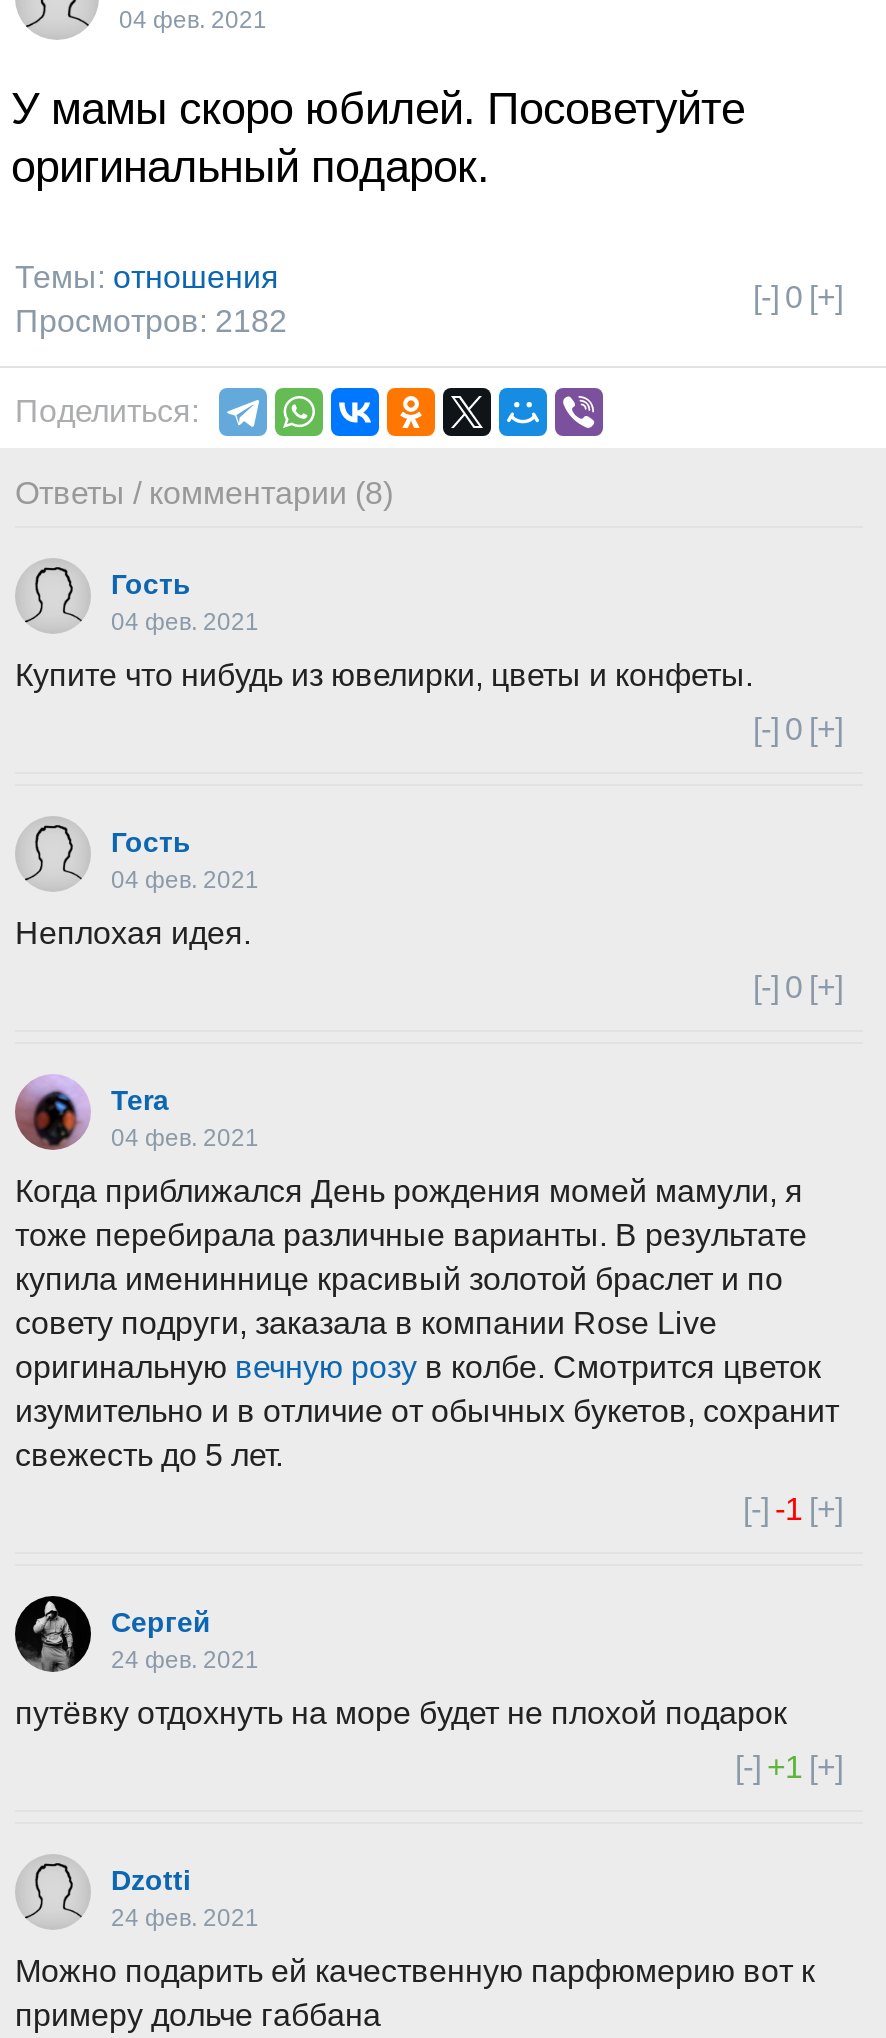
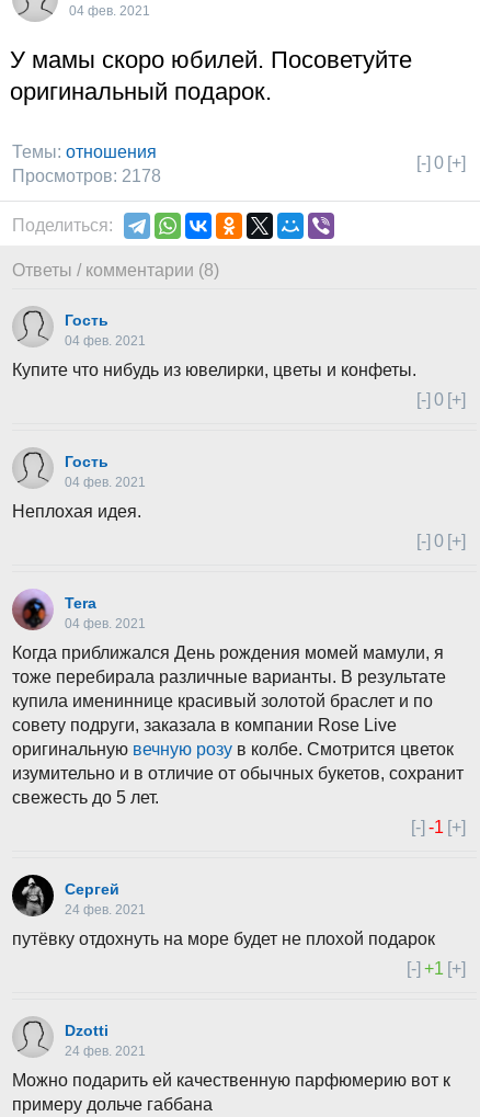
- Просмотров: 2182
+ Просмотров: 2178
